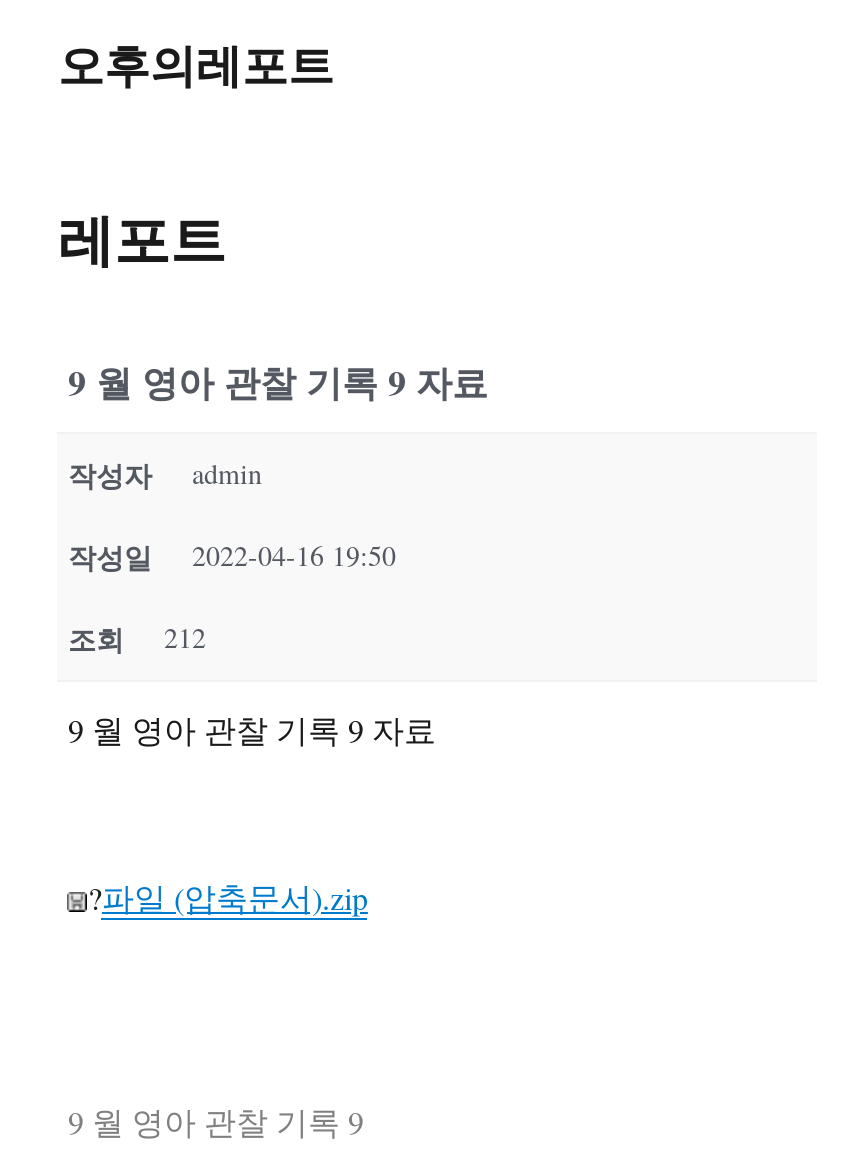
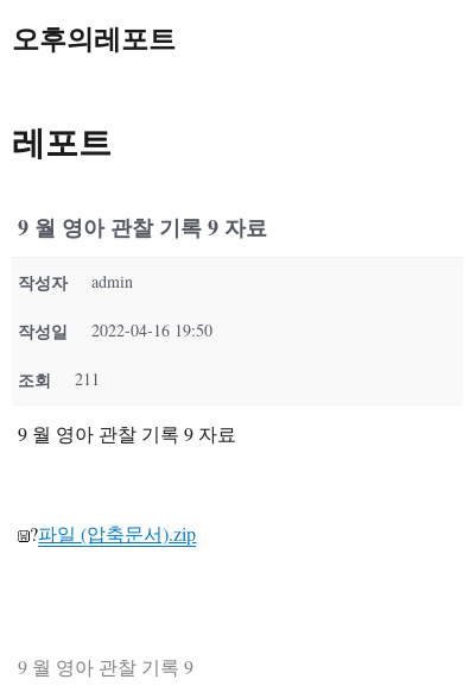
- 조회 212
+ 조회 211
